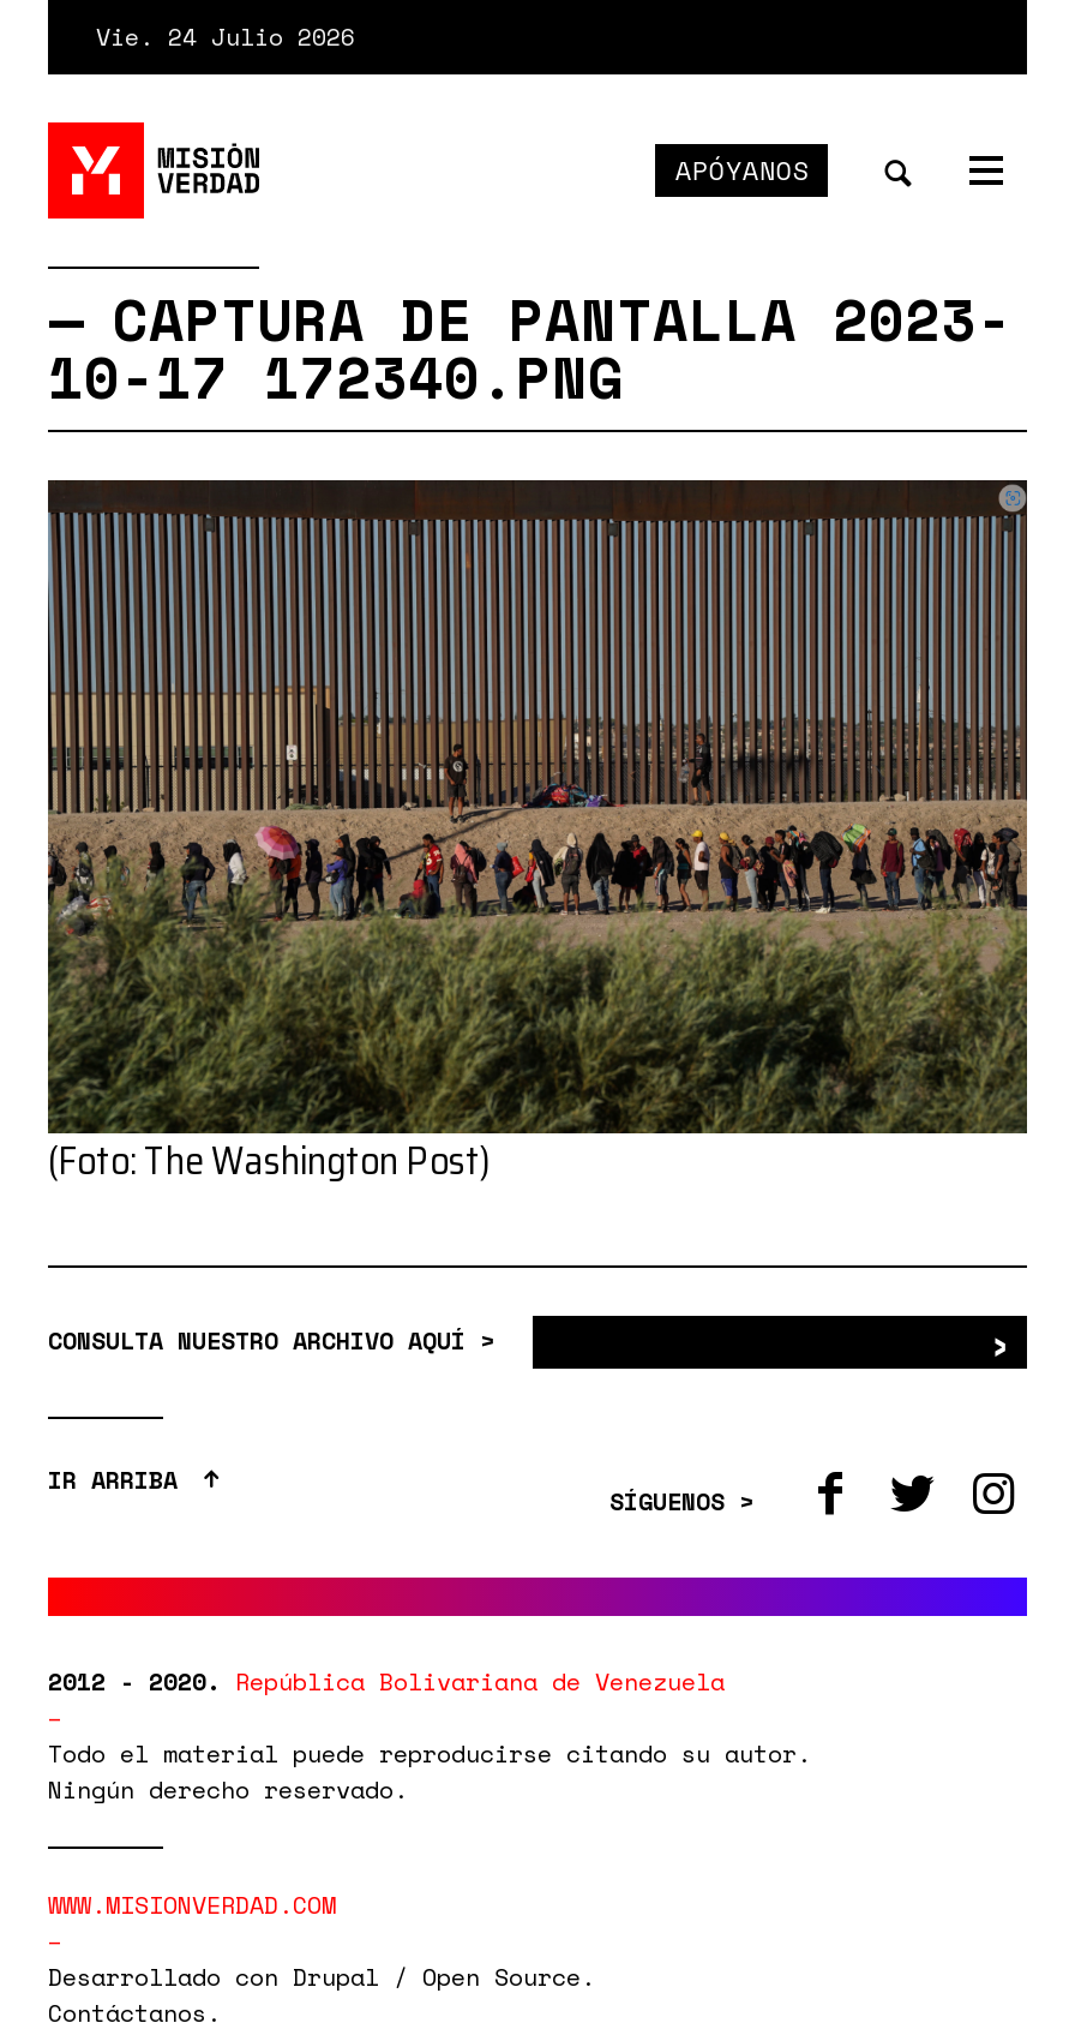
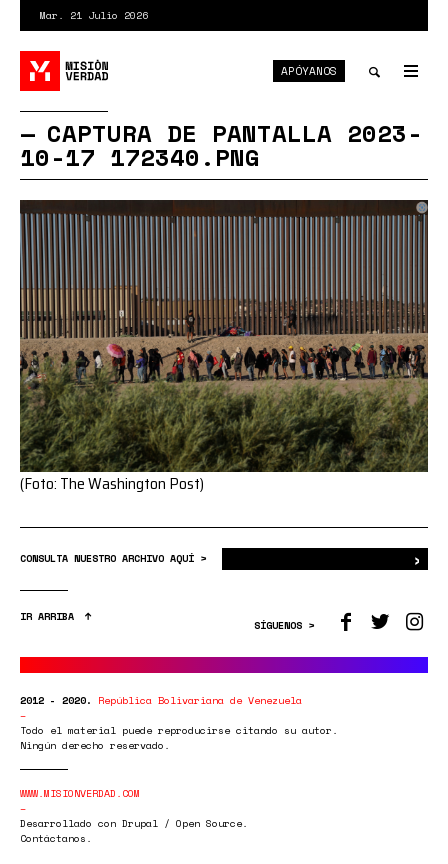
- Vie. 24 Julio 2026
+ Mar. 21 Julio 2026
